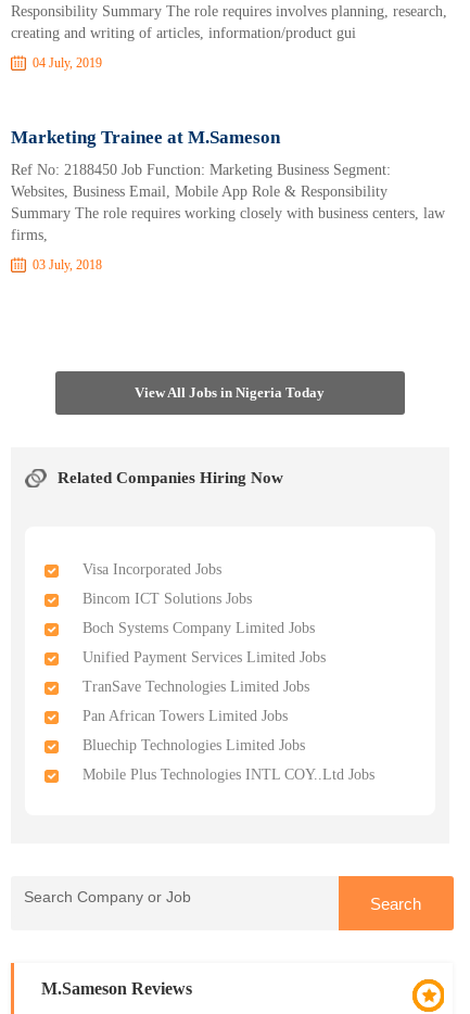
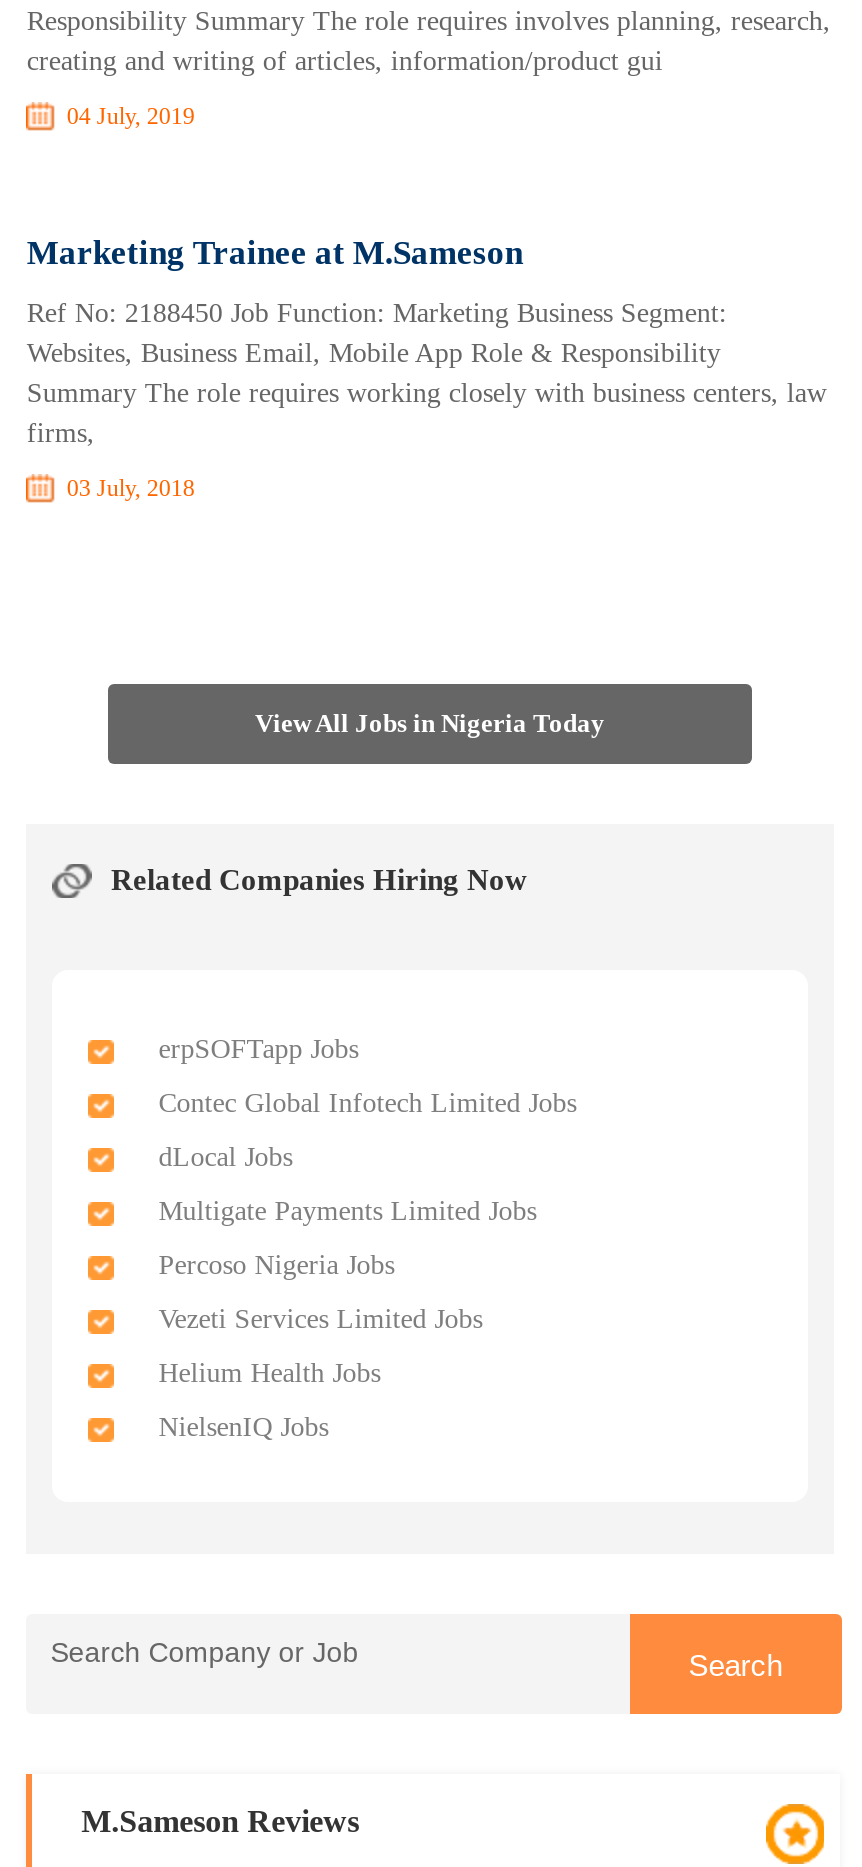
- Visa Incorporated Jobs
+ erpSOFTapp Jobs

- Bincom ICT Solutions Jobs
+ Contec Global Infotech Limited Jobs

- Boch Systems Company Limited Jobs
+ dLocal Jobs

- Unified Payment Services Limited Jobs
+ Multigate Payments Limited Jobs

- TranSave Technologies Limited Jobs
+ Percoso Nigeria Jobs

- Pan African Towers Limited Jobs
+ Vezeti Services Limited Jobs

- Bluechip Technologies Limited Jobs
+ Helium Health Jobs

- Mobile Plus Technologies INTL COY..Ltd Jobs
+ NielsenIQ Jobs
